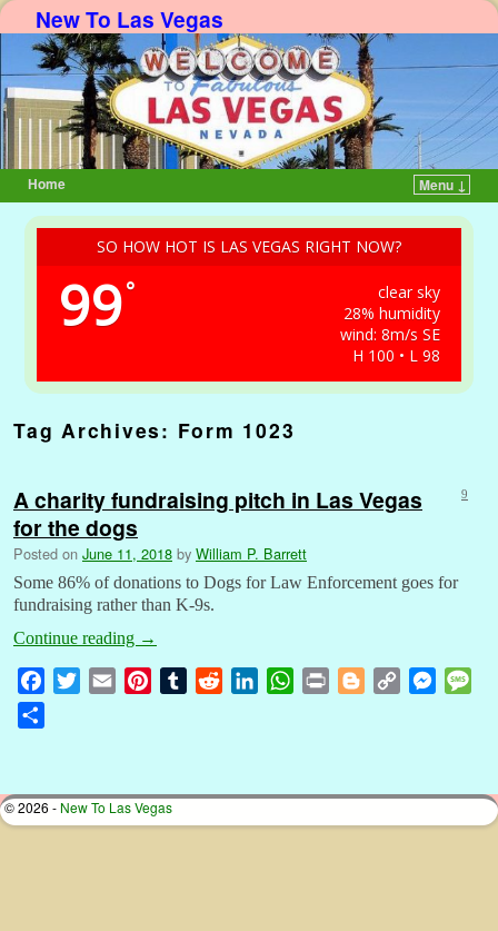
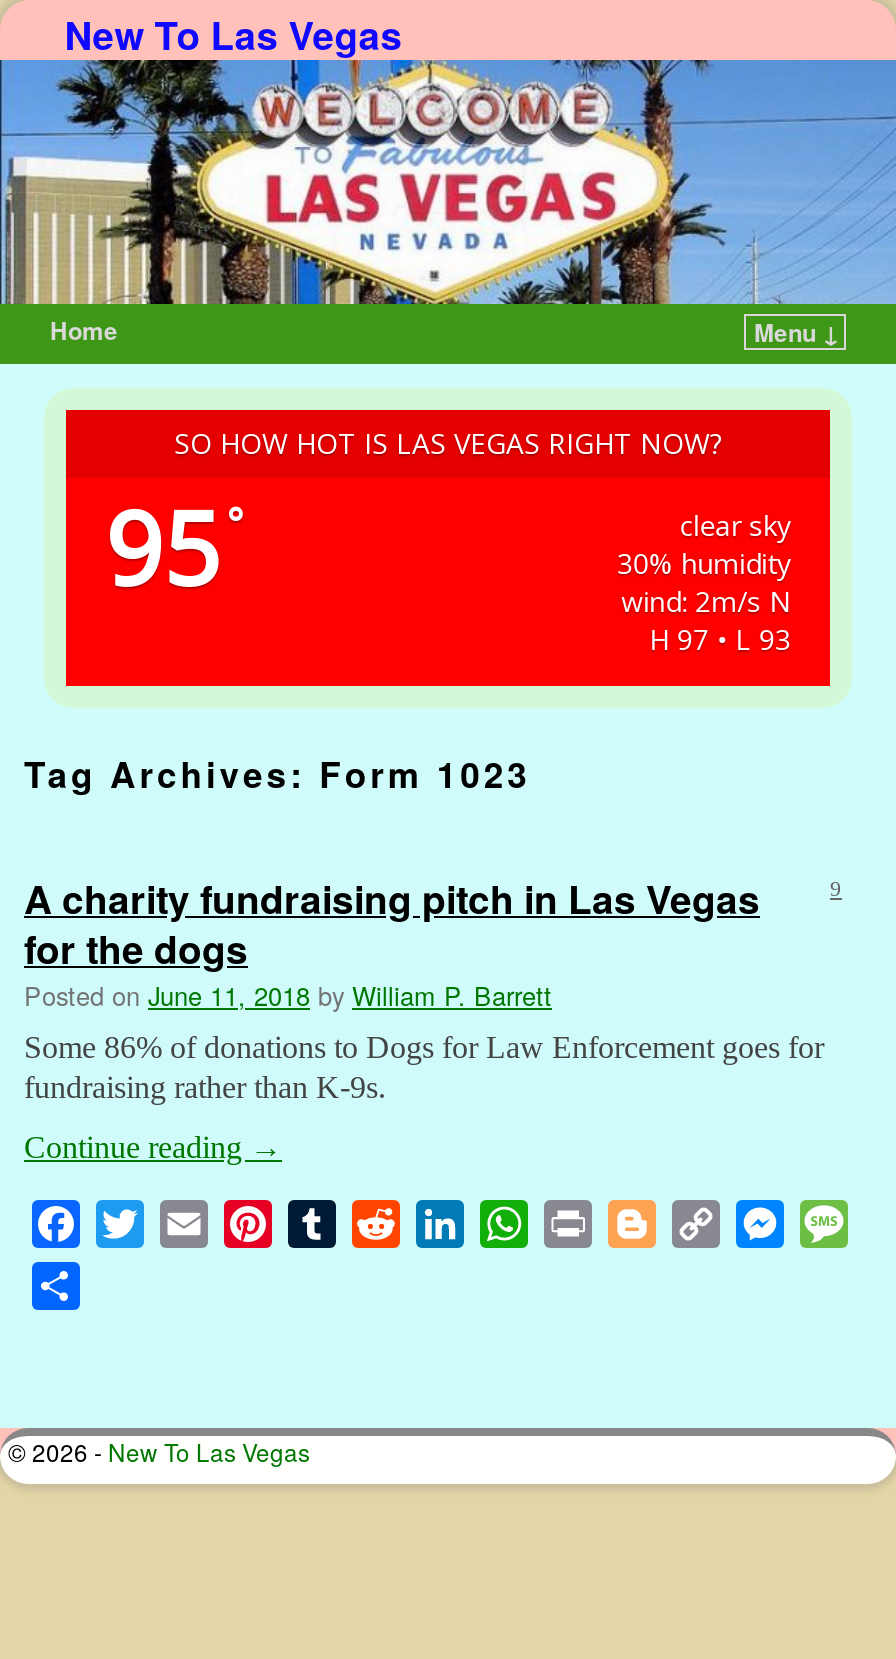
- 99 °
+ 95 °

- 28% humidity
+ 30% humidity

- wind: 8m/s SE
+ wind: 2m/s N

- H 100 • L 98
+ H 97 • L 93
